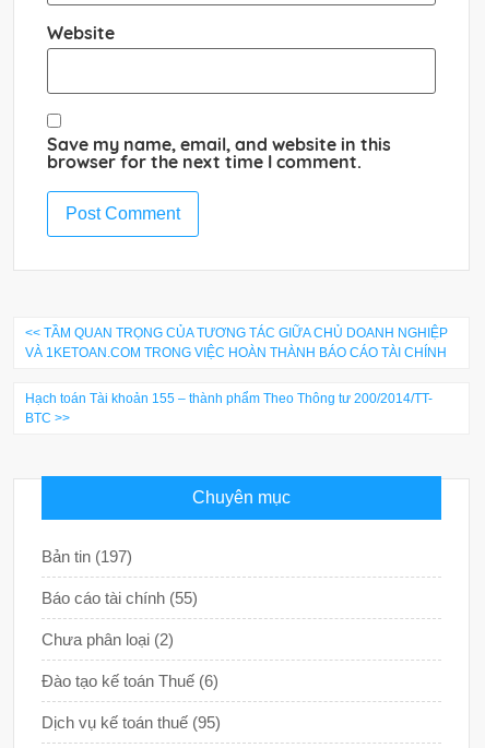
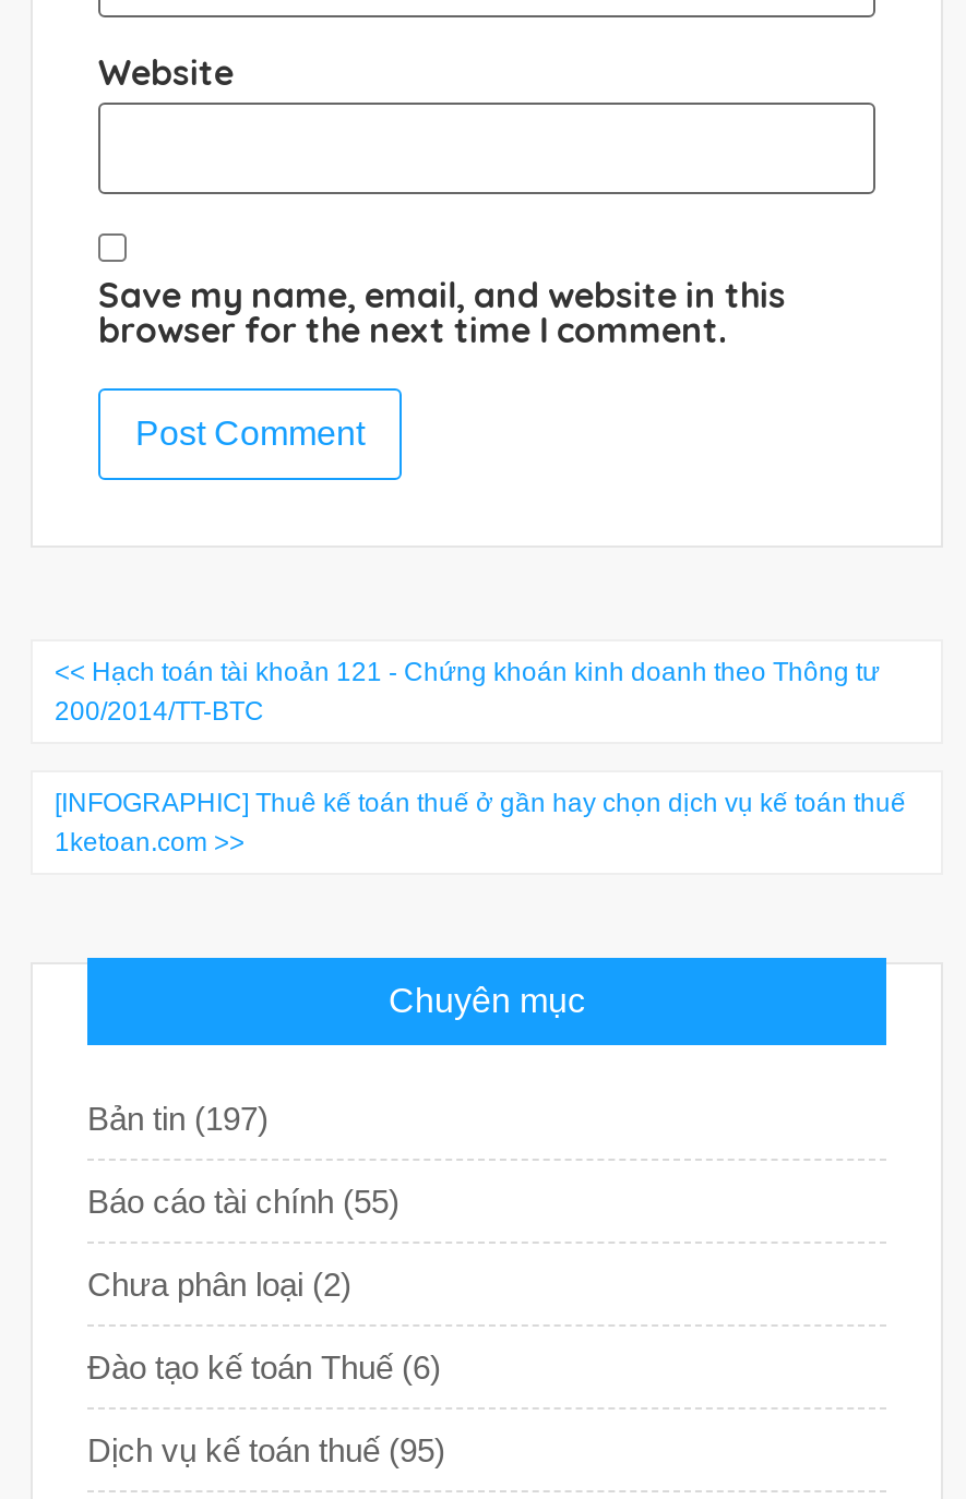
- << TẦM QUAN TRỌNG CỦA TƯƠNG TÁC GIỮA CHỦ DOANH NGHIỆP
- VÀ 1KETOAN.COM TRONG VIỆC HOÀN THÀNH BÁO CÁO TÀI CHÍNH
+ << Hạch toán tài khoản 121 - Chứng khoán kinh doanh theo Thông tư
+ 200/2014/TT-BTC

- Hạch toán Tài khoản 155 – thành phẩm Theo Thông tư 200/2014/TT-
- BTC >>
+ [INFOGRAPHIC] Thuê kế toán thuế ở gần hay chọn dịch vụ kế toán thuế
+ 1ketoan.com >>
